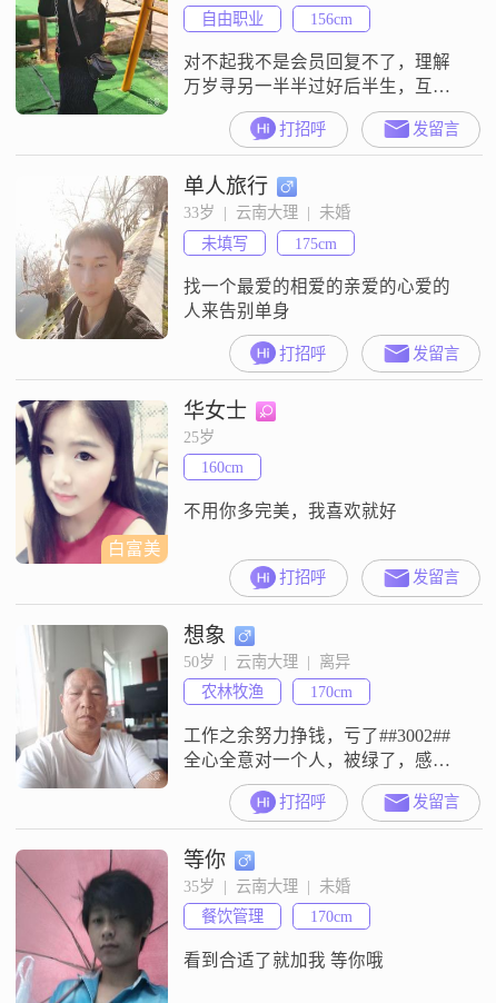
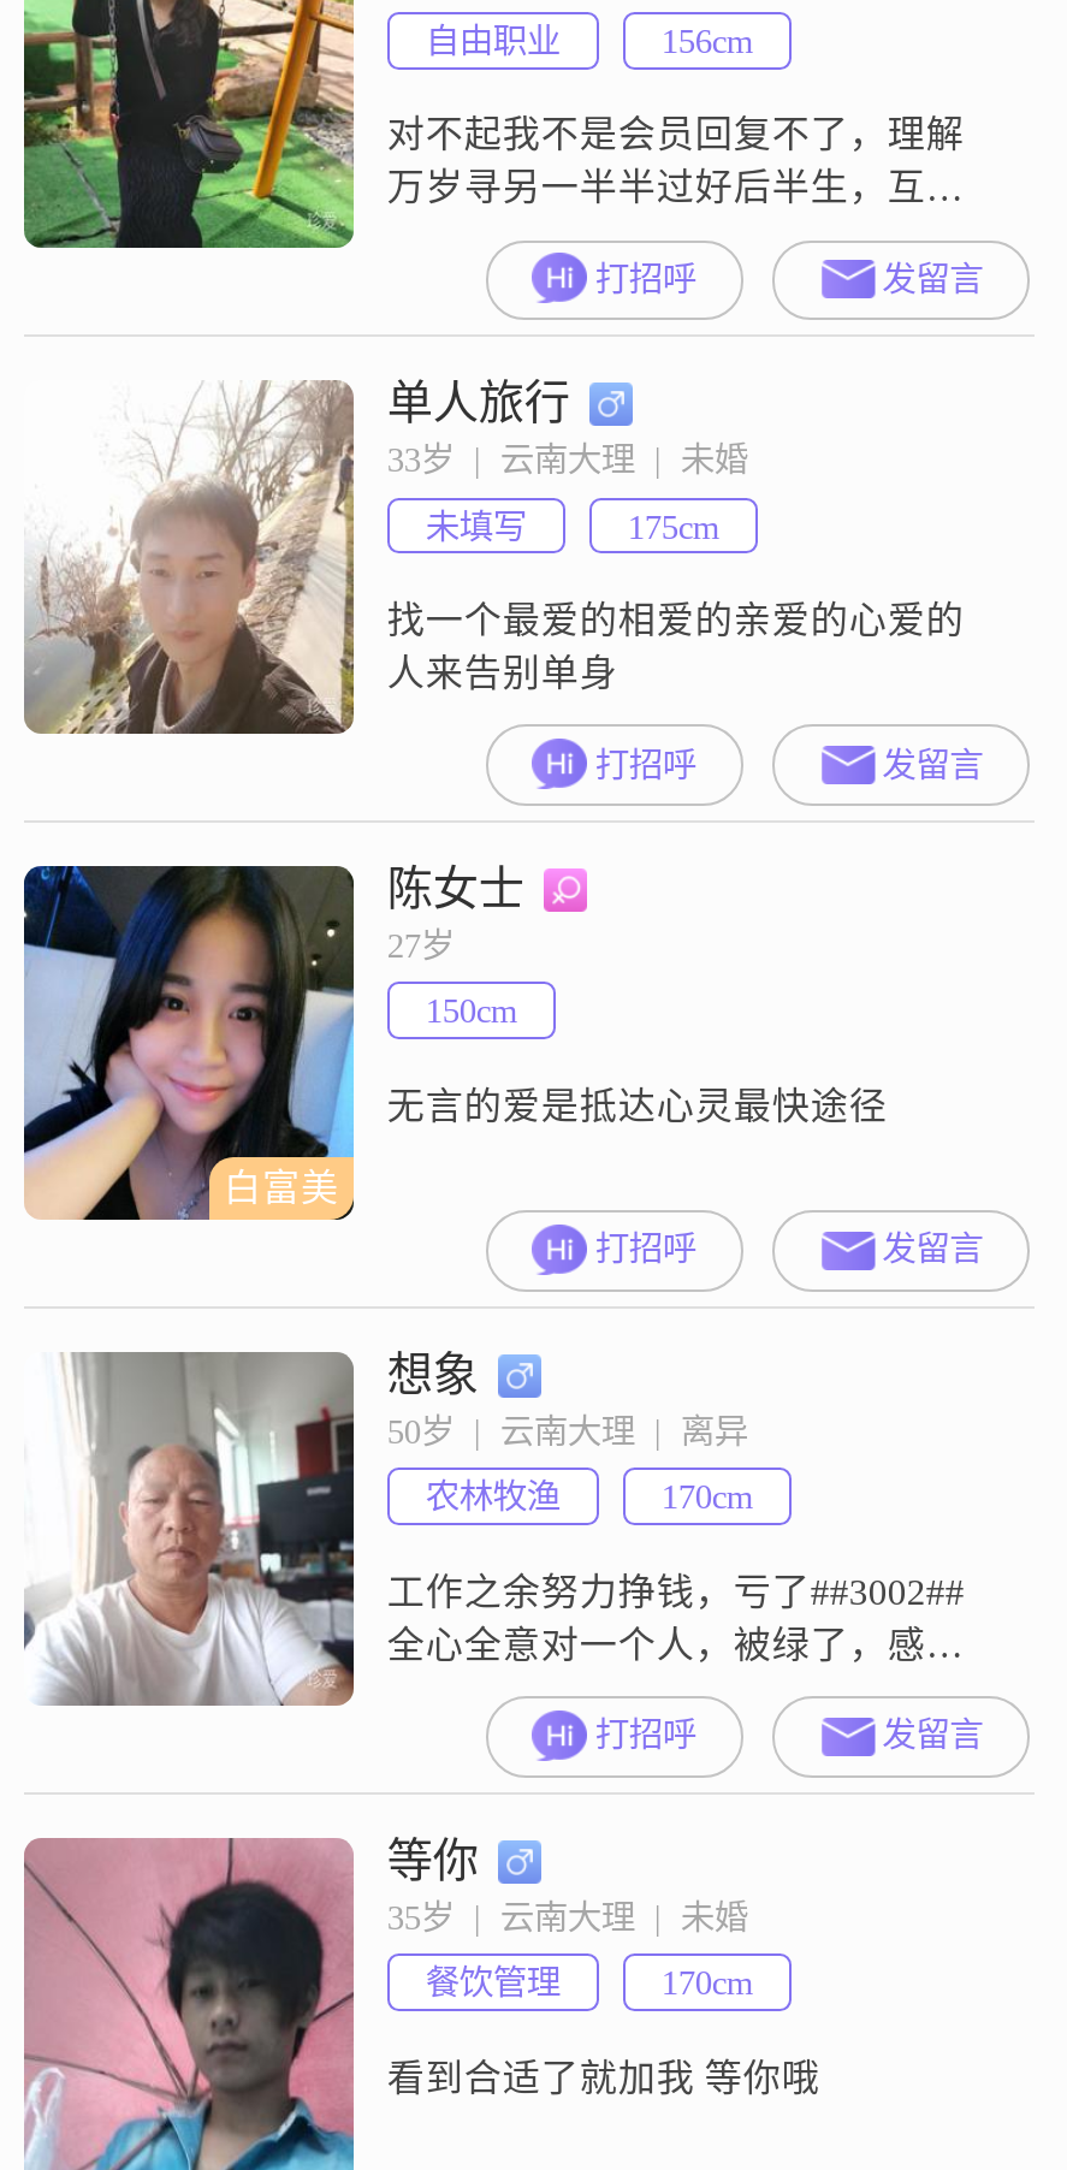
- [image]
- 华女士
- 25岁
+ [image]
+ 陈女士
+ 27岁

- 160cm
+ 150cm

- 不用你多完美，我喜欢就好
+ 无言的爱是抵达心灵最快途径
